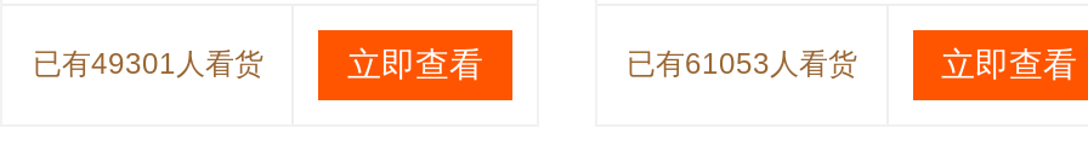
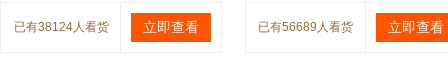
- 已有49301人看货
+ 已有38124人看货

- 已有61053人看货
+ 已有56689人看货
